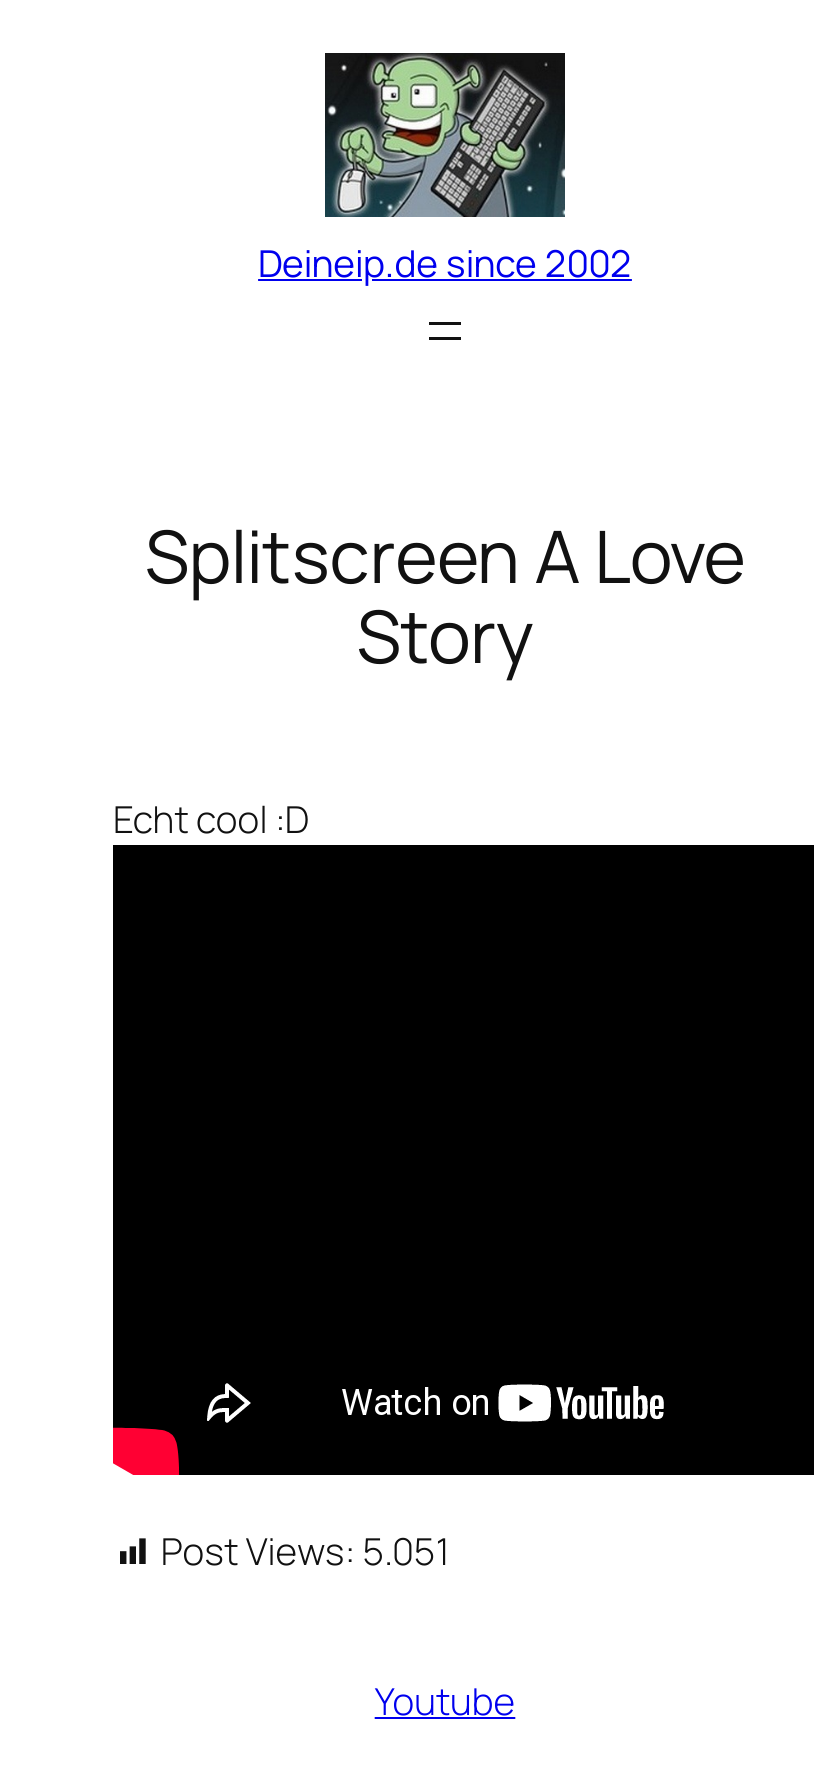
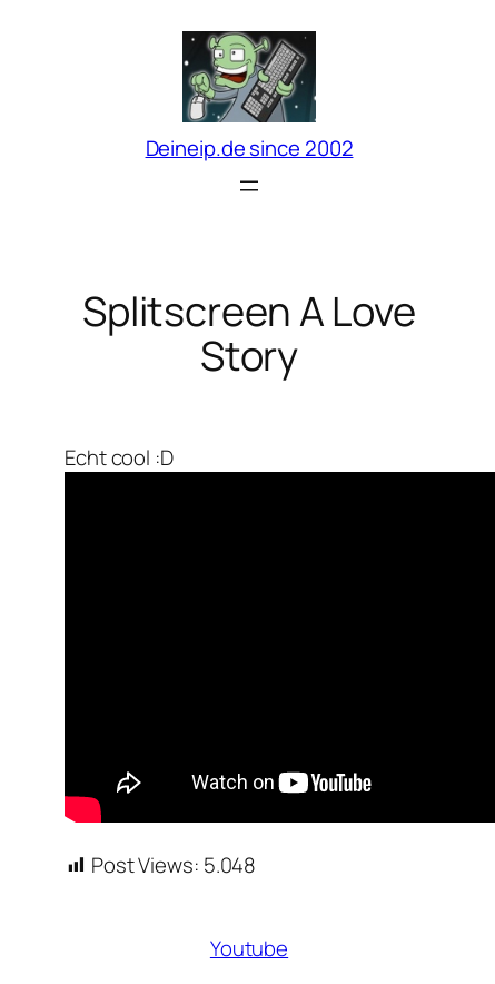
- Post Views: 5.051
+ Post Views: 5.048
